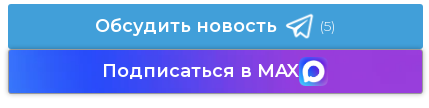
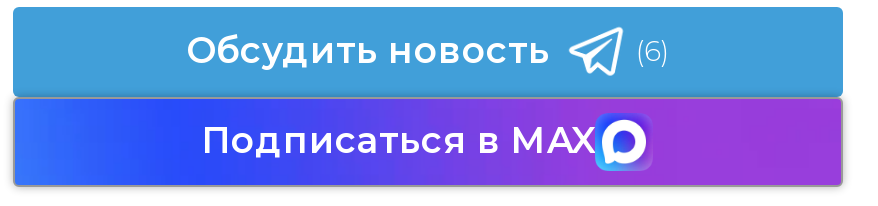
- (5)
+ (6)
